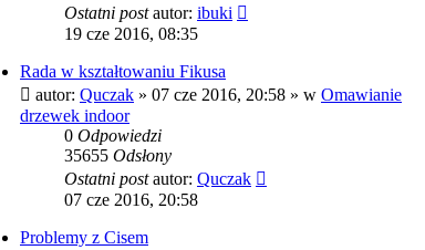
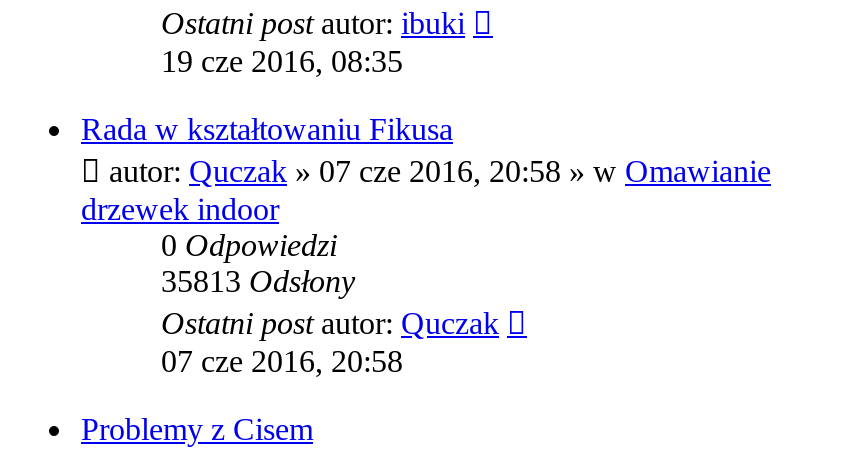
- 35655 Odsłony
+ 35813 Odsłony
